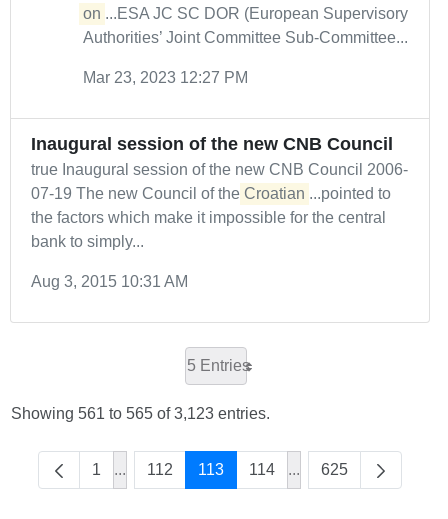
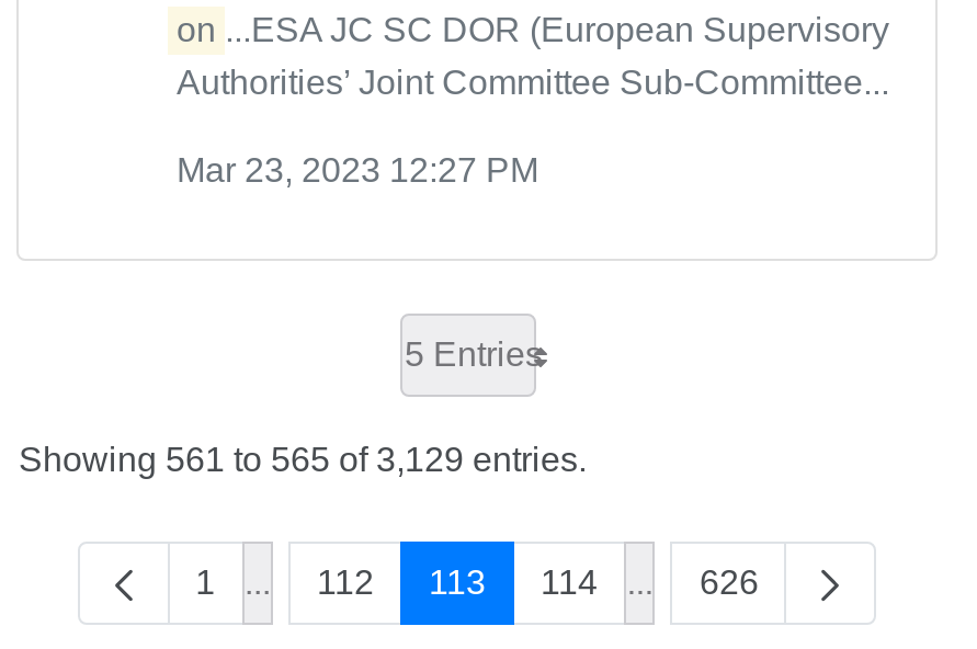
- Inaugural session of the new CNB Council
- true Inaugural session of the new CNB Council 2006-
- 07-19 The new Council of the Croatian ...pointed to
- the factors which make it impossible for the central
- bank to simply...
- Aug 3, 2015 10:31 AM

- Showing 561 to 565 of 3,123 entries.
+ Showing 561 to 565 of 3,129 entries.

- 625
+ 626
